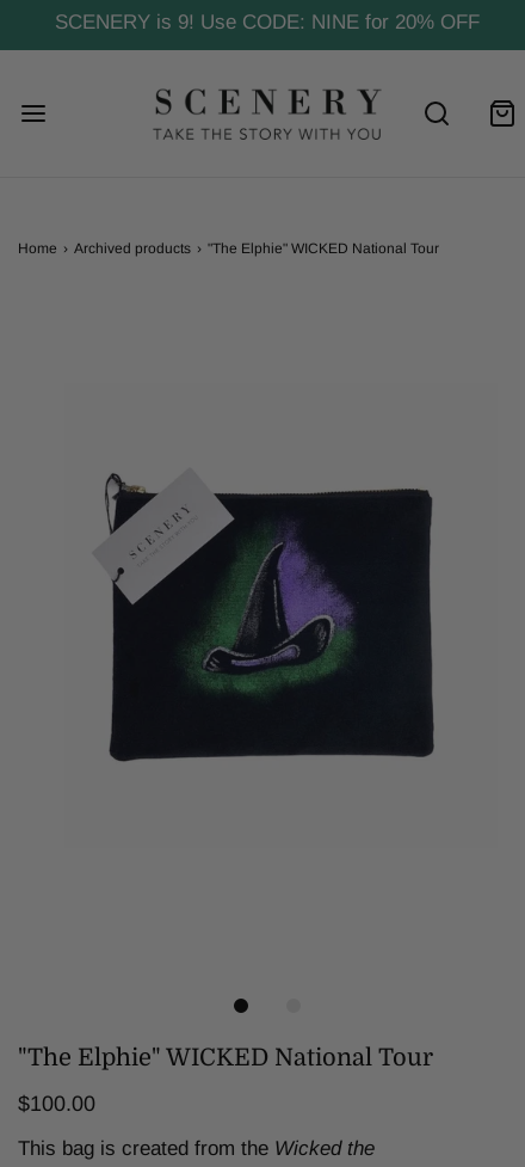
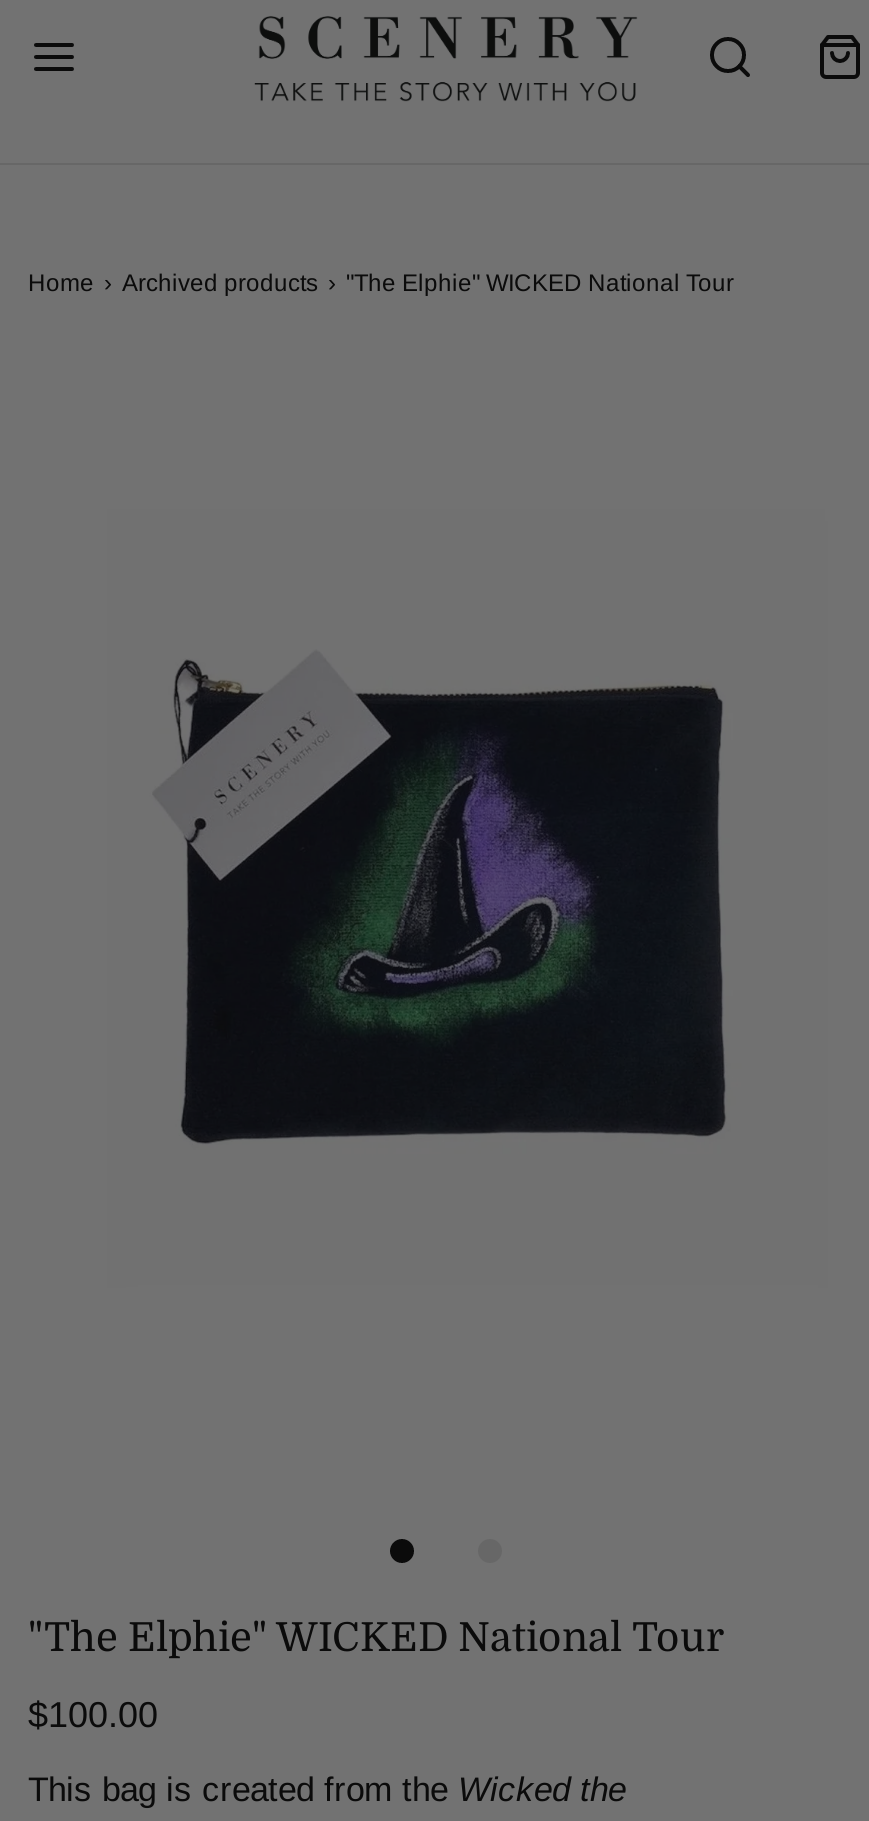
- SCENERY is 9! Use CODE: NINE for 20% OFF
